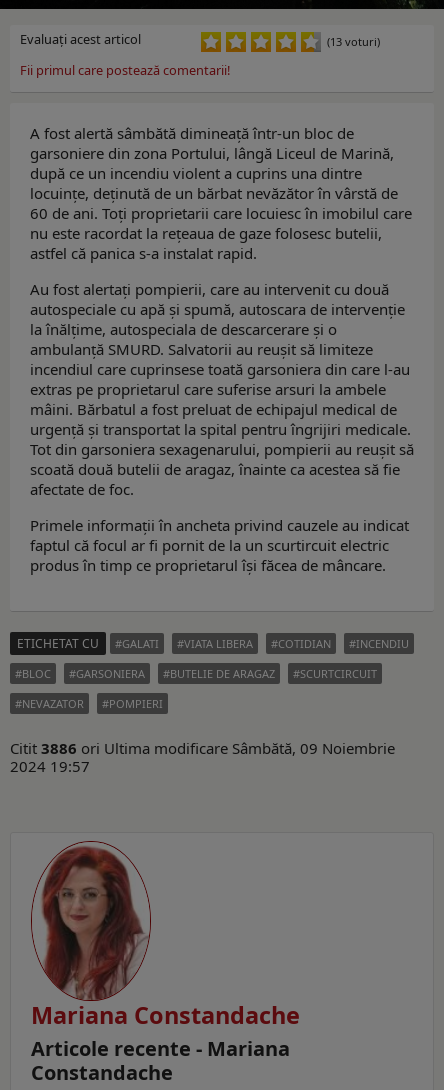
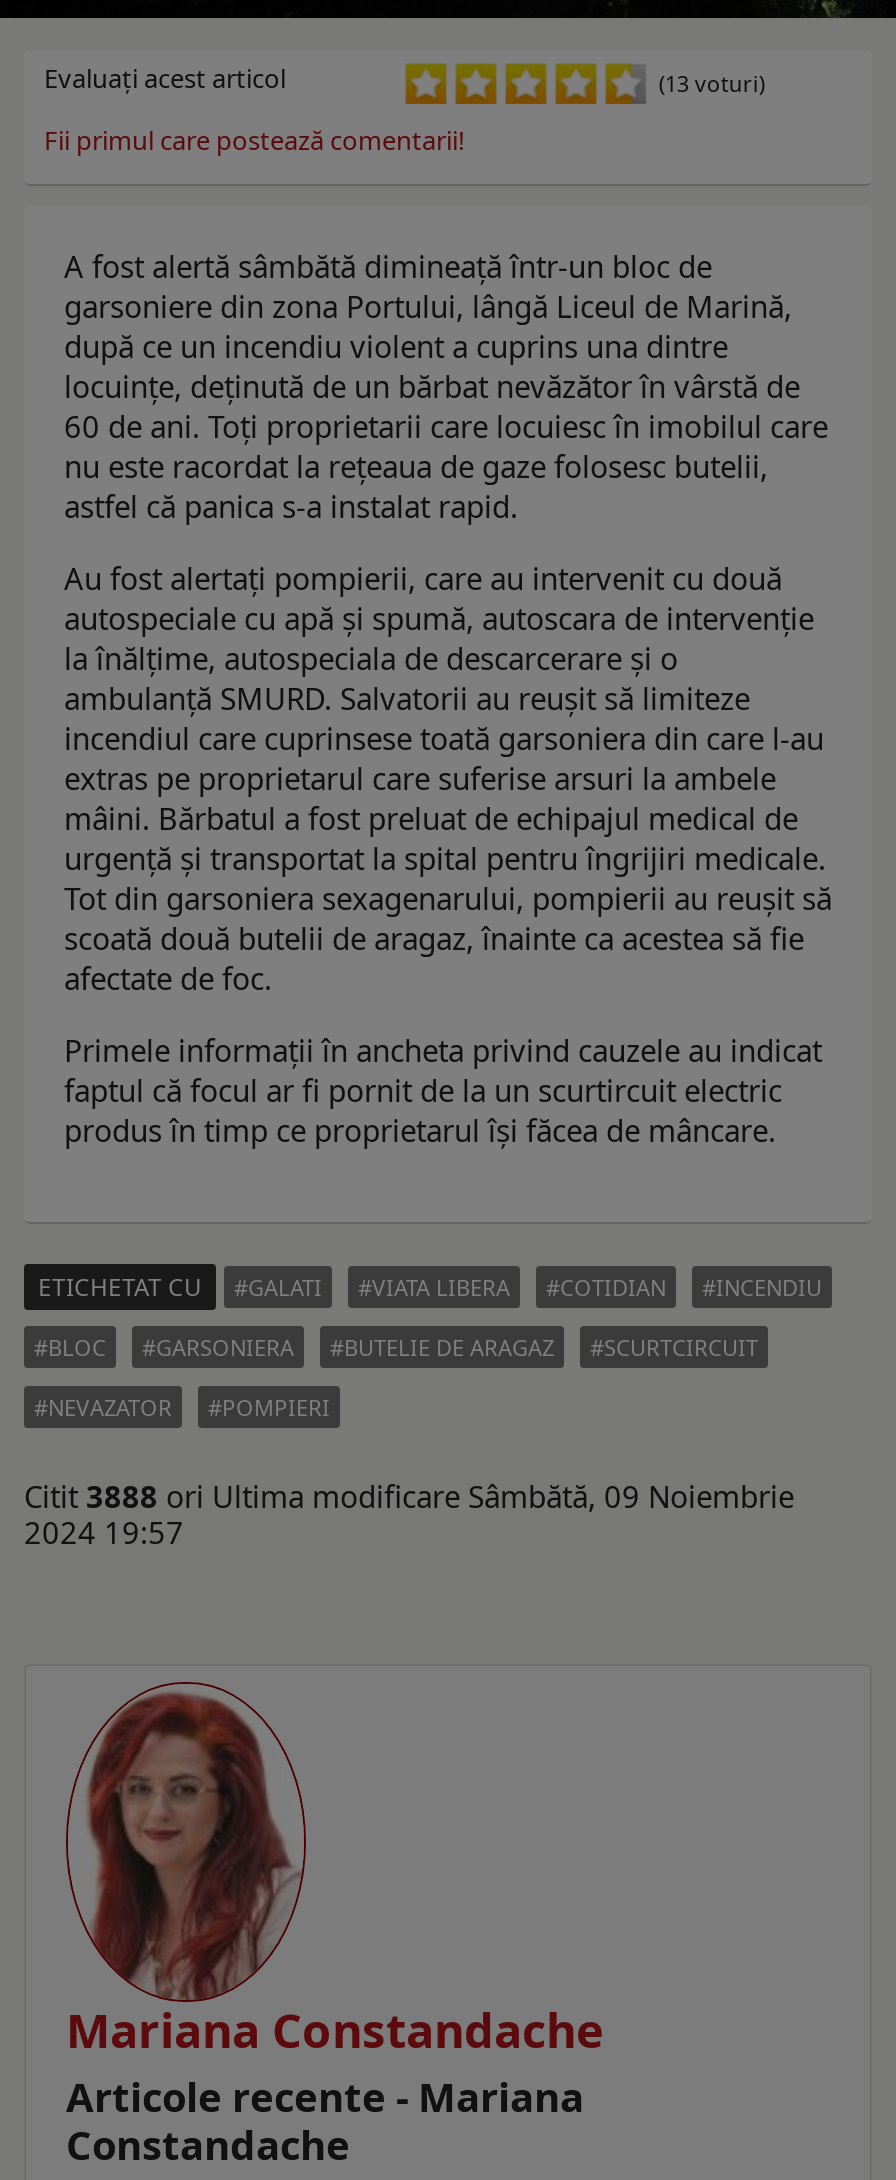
- Citit 3886 ori Ultima modificare Sâmbătă, 09 Noiembrie
+ Citit 3888 ori Ultima modificare Sâmbătă, 09 Noiembrie
